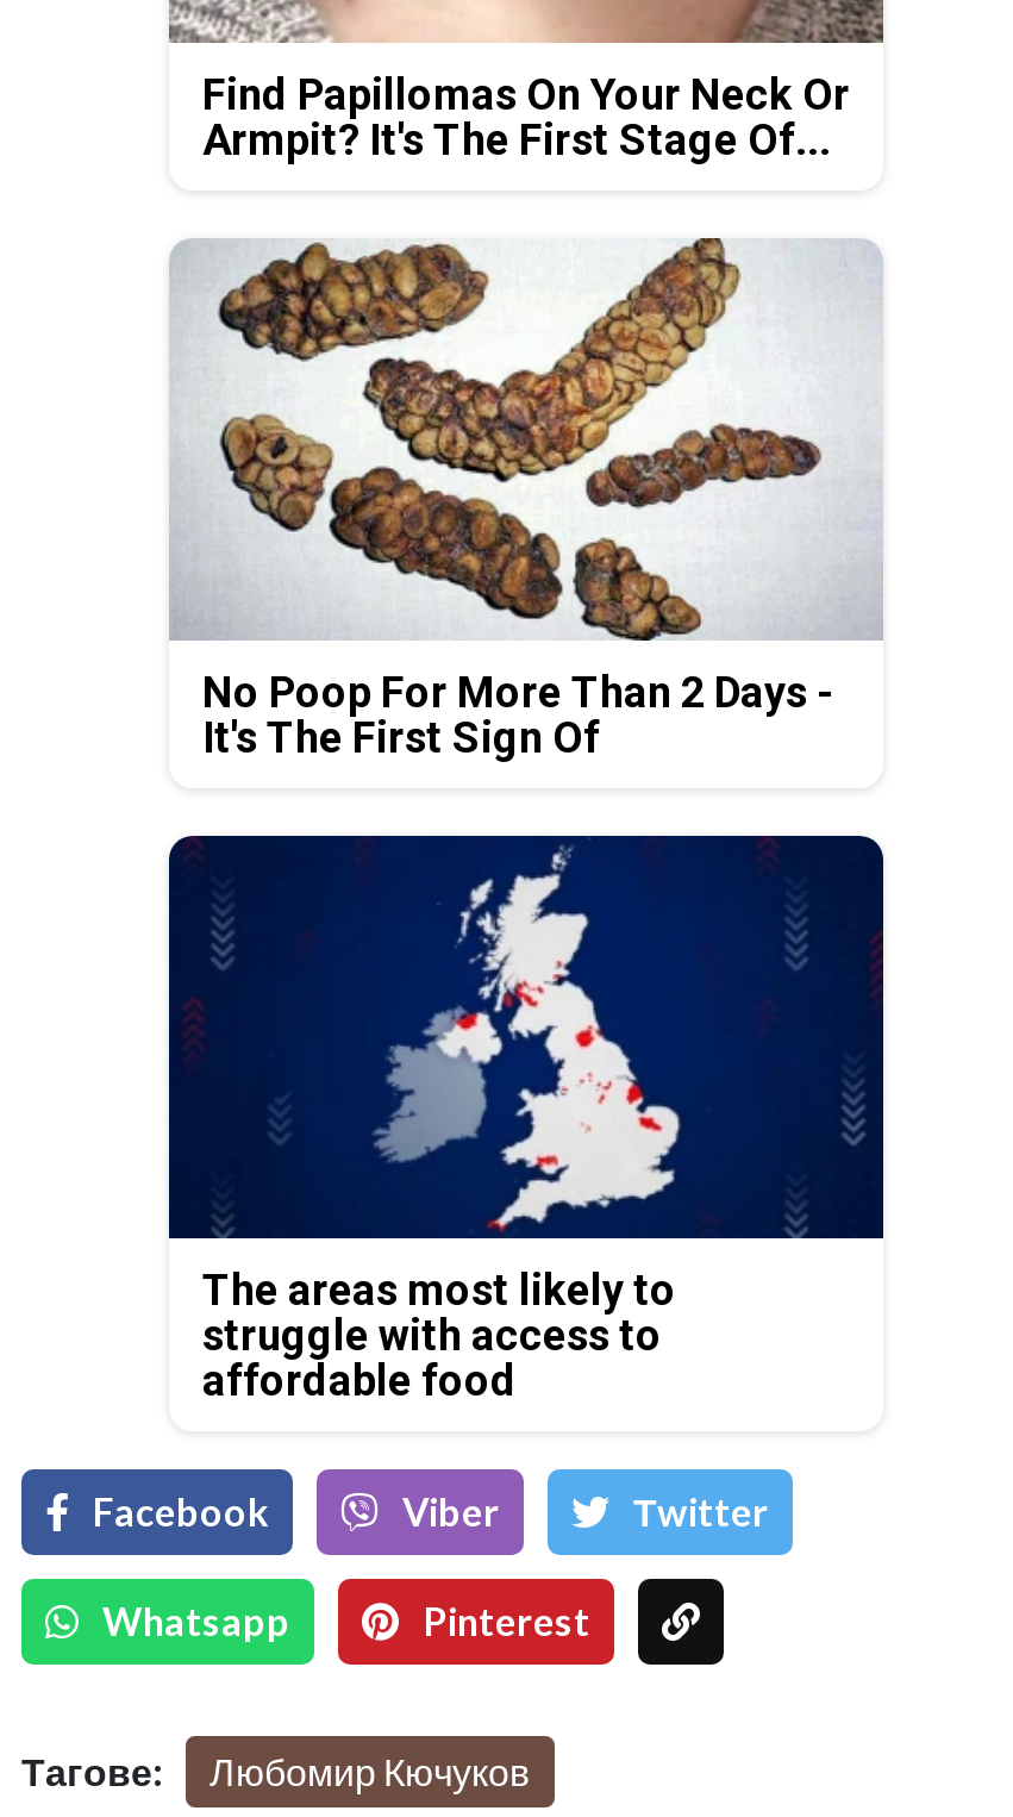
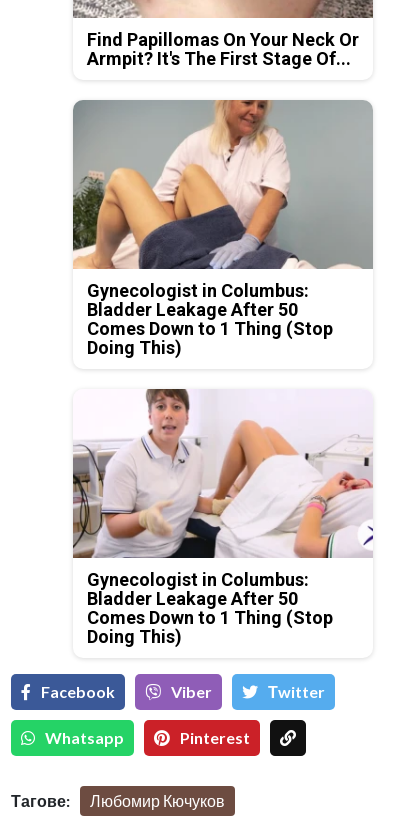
- [image]
- No Poop For More Than 2 Days -
- It's The First Sign Of
+ [image]
+ Gynecologist in Columbus:
+ Bladder Leakage After 50
+ Comes Down to 1 Thing (Stop
+ Doing This)

- [image]
- The areas most likely to
- struggle with access to
- affordable food
+ [image]
+ Gynecologist in Columbus:
+ Bladder Leakage After 50
+ Comes Down to 1 Thing (Stop
+ Doing This)
